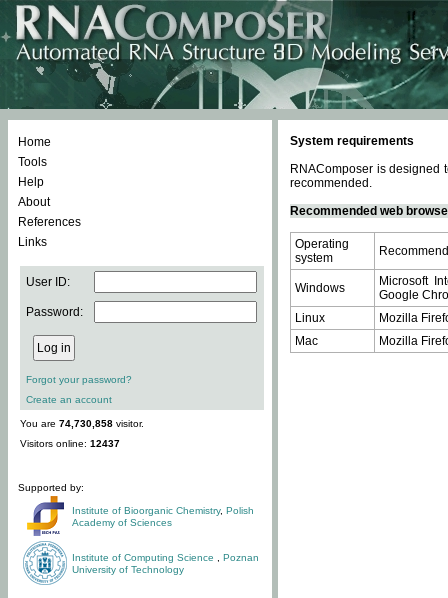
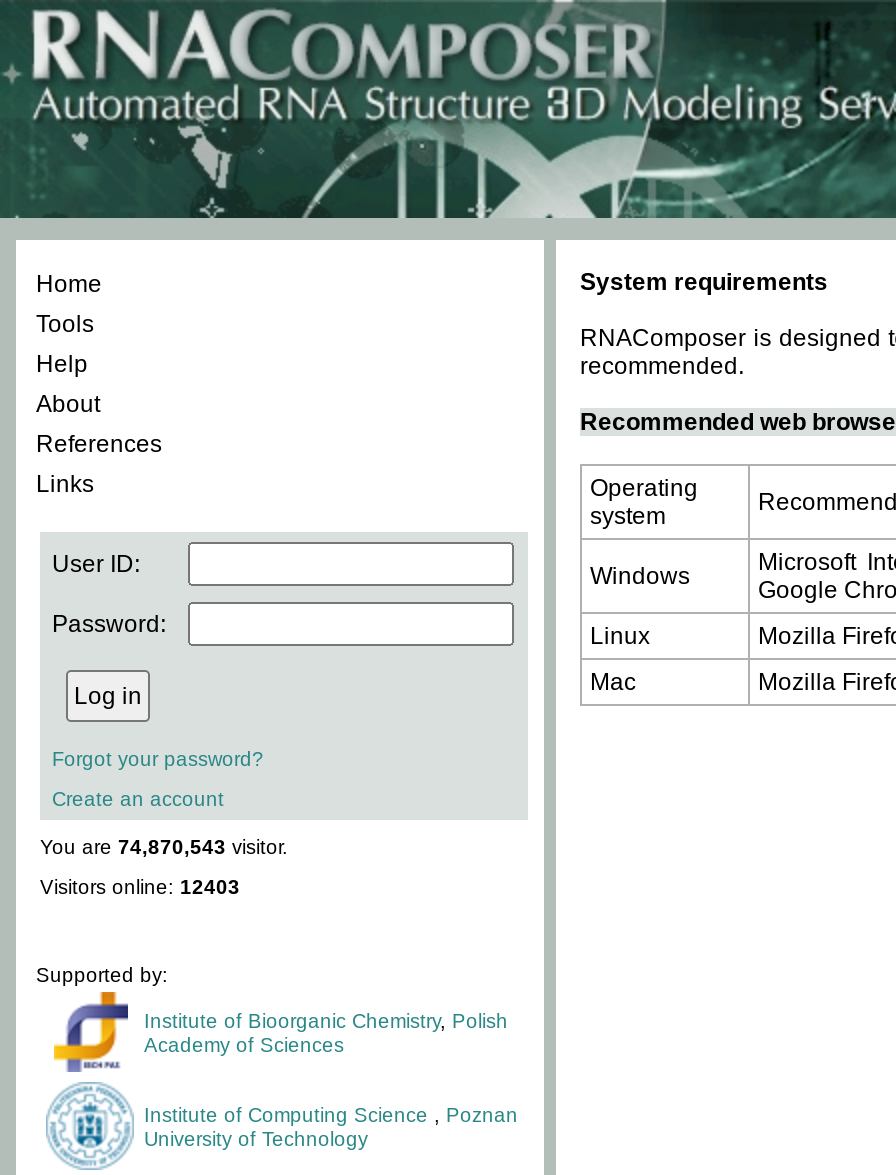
- You are 74,730,858 visitor.
+ You are 74,870,543 visitor.

- Visitors online: 12437
+ Visitors online: 12403
